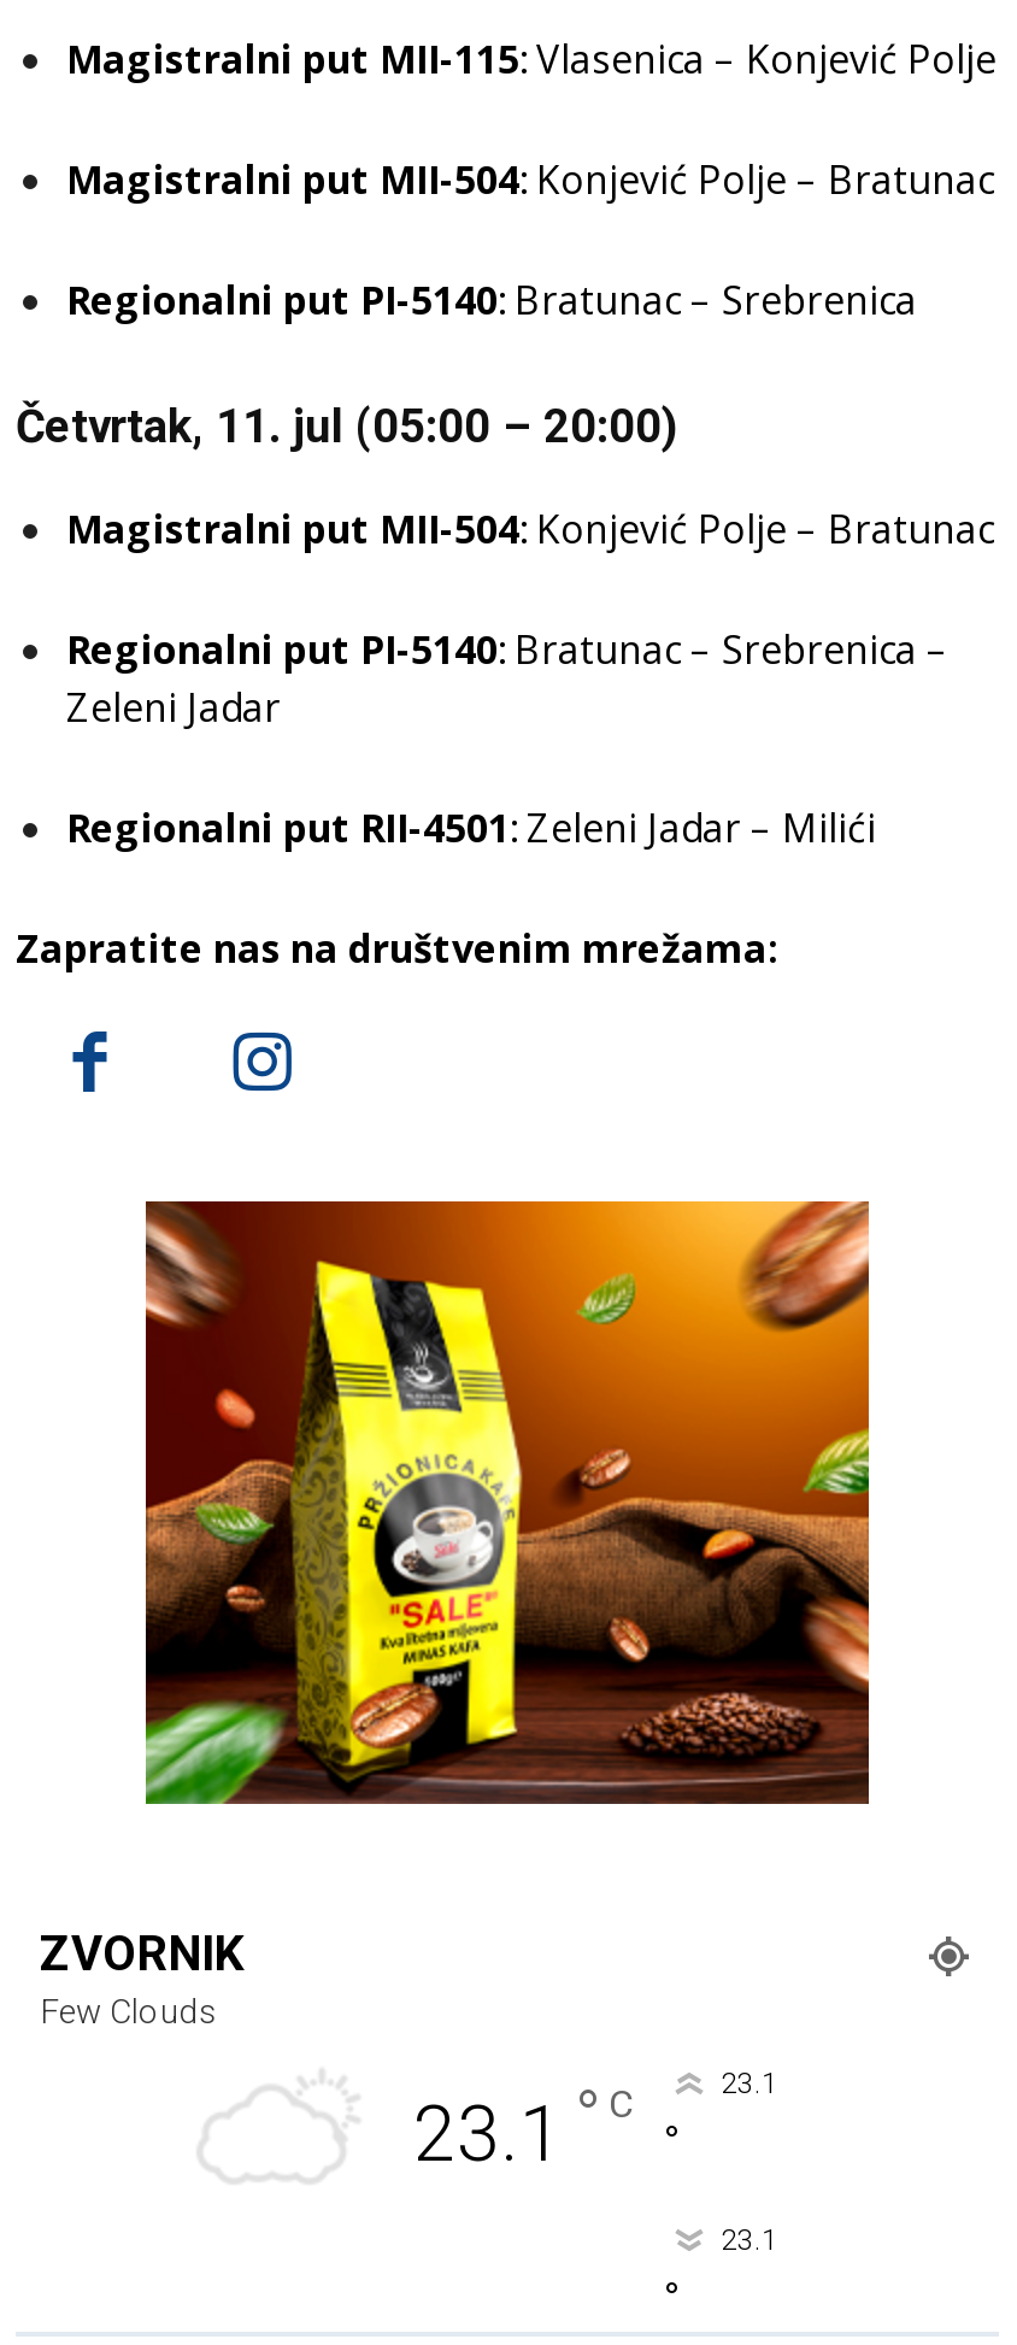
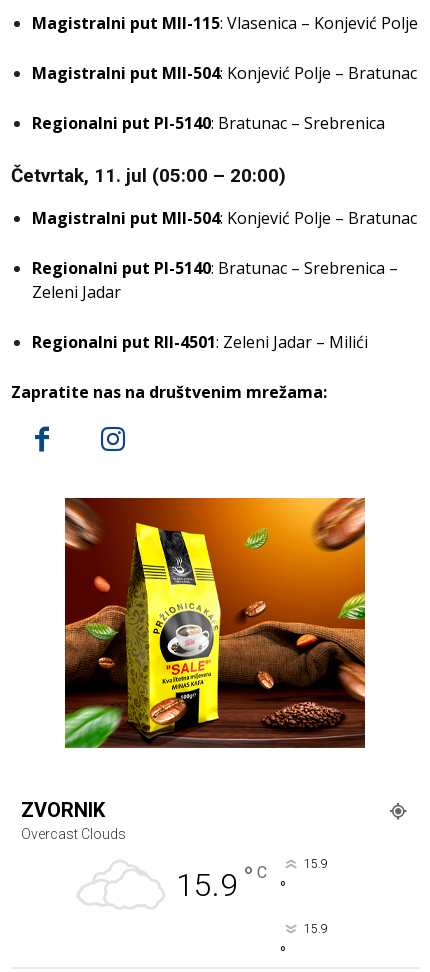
- Few Clouds
+ Overcast Clouds

- 23.1 ° C
+ 15.9 ° C

- 23.1
+ 15.9

- 23.1
+ 15.9
